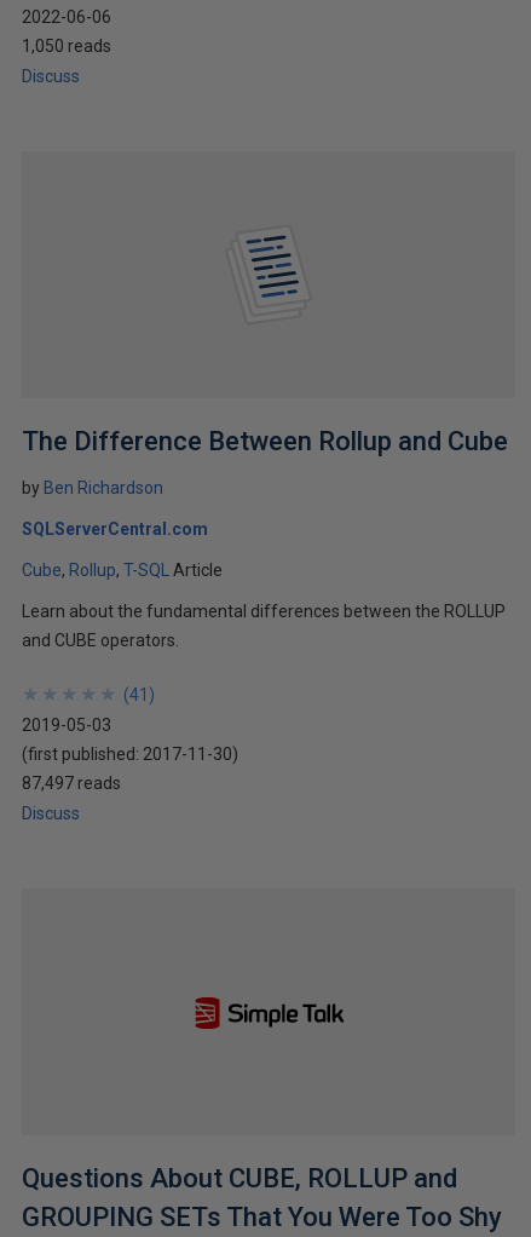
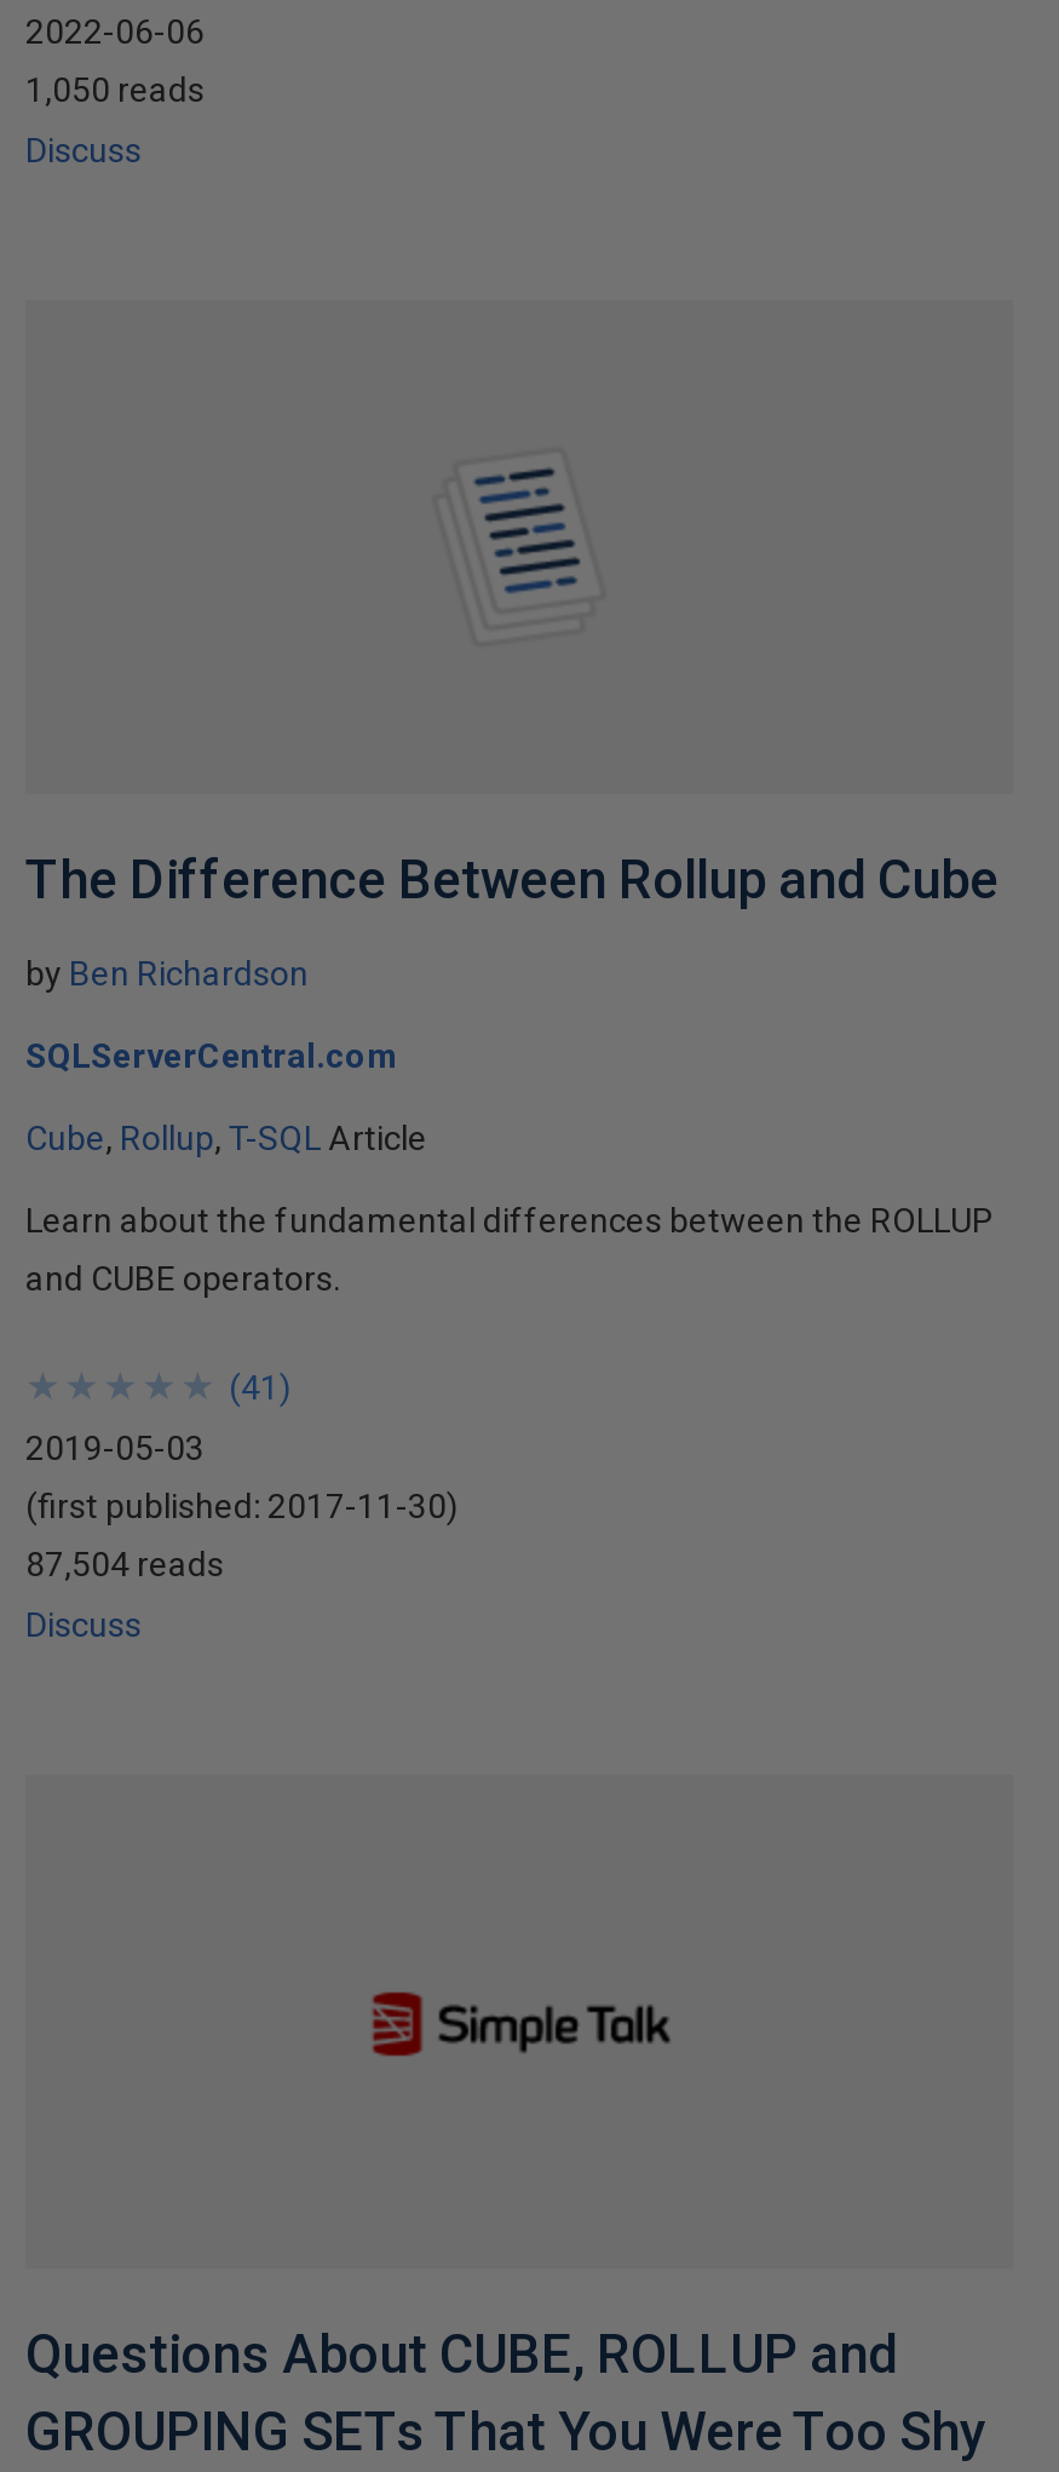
- 87,497 reads
+ 87,504 reads
